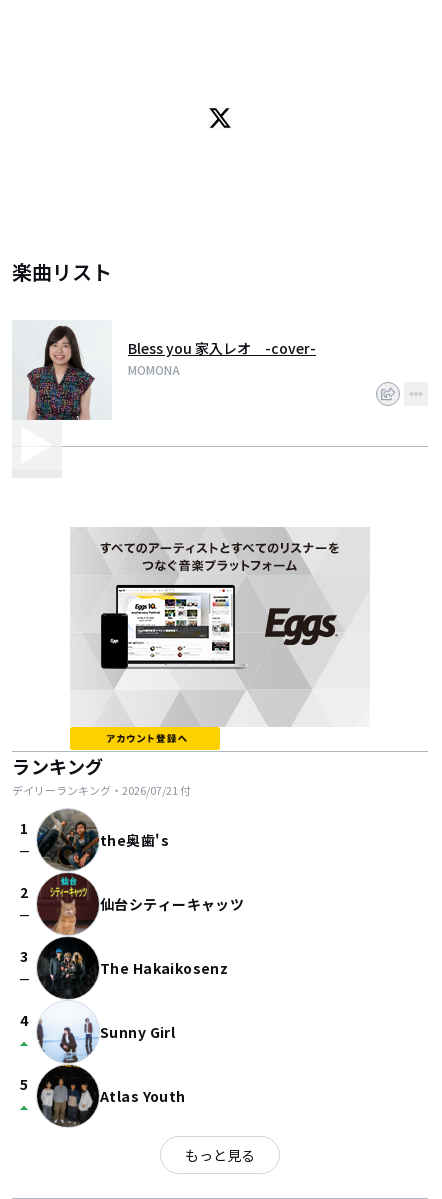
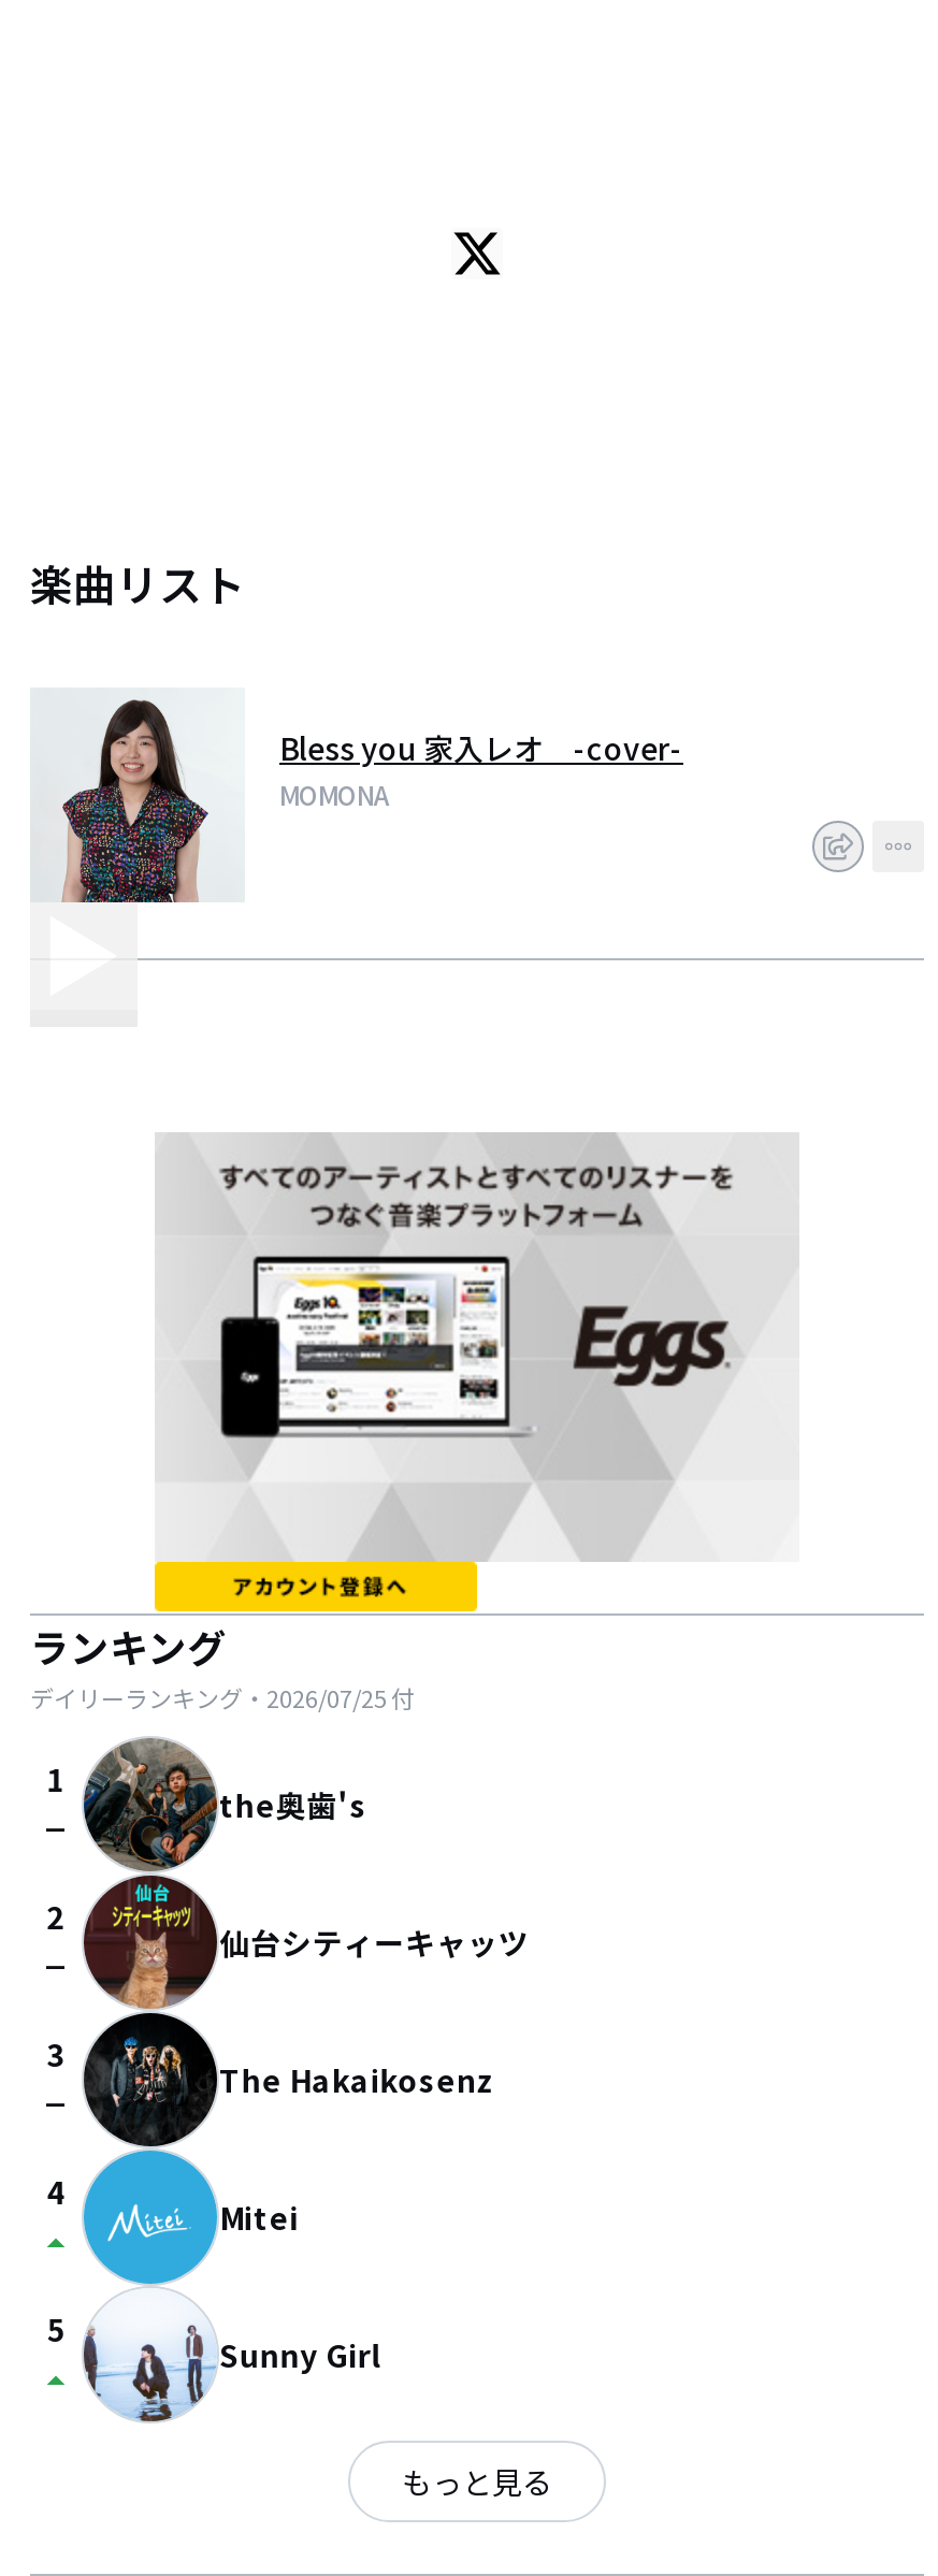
- デイリーランキング・2026/07/21付
+ デイリーランキング・2026/07/25付

- [image]
+ [image]

moved down: Sunny Girl

+ Mitei

- Atlas Youth
